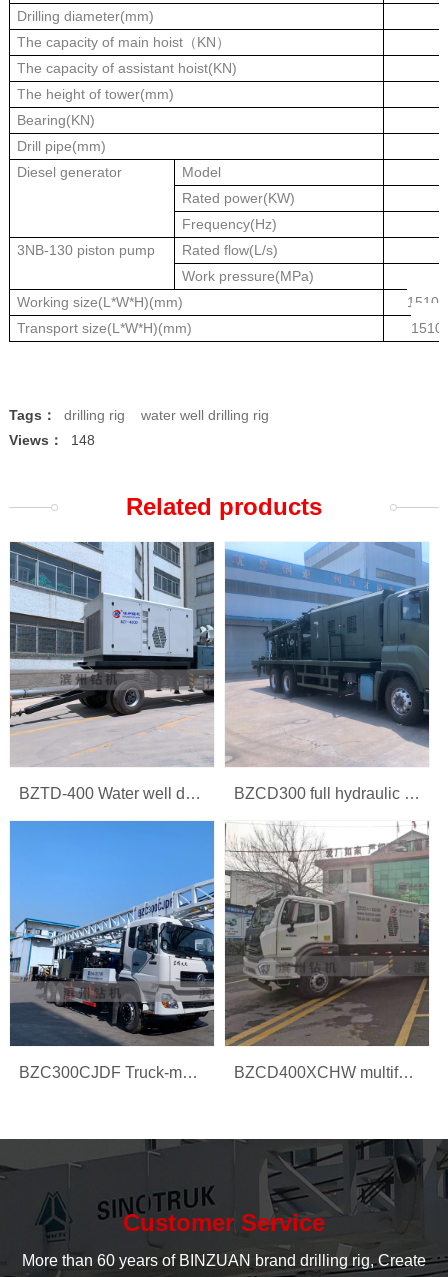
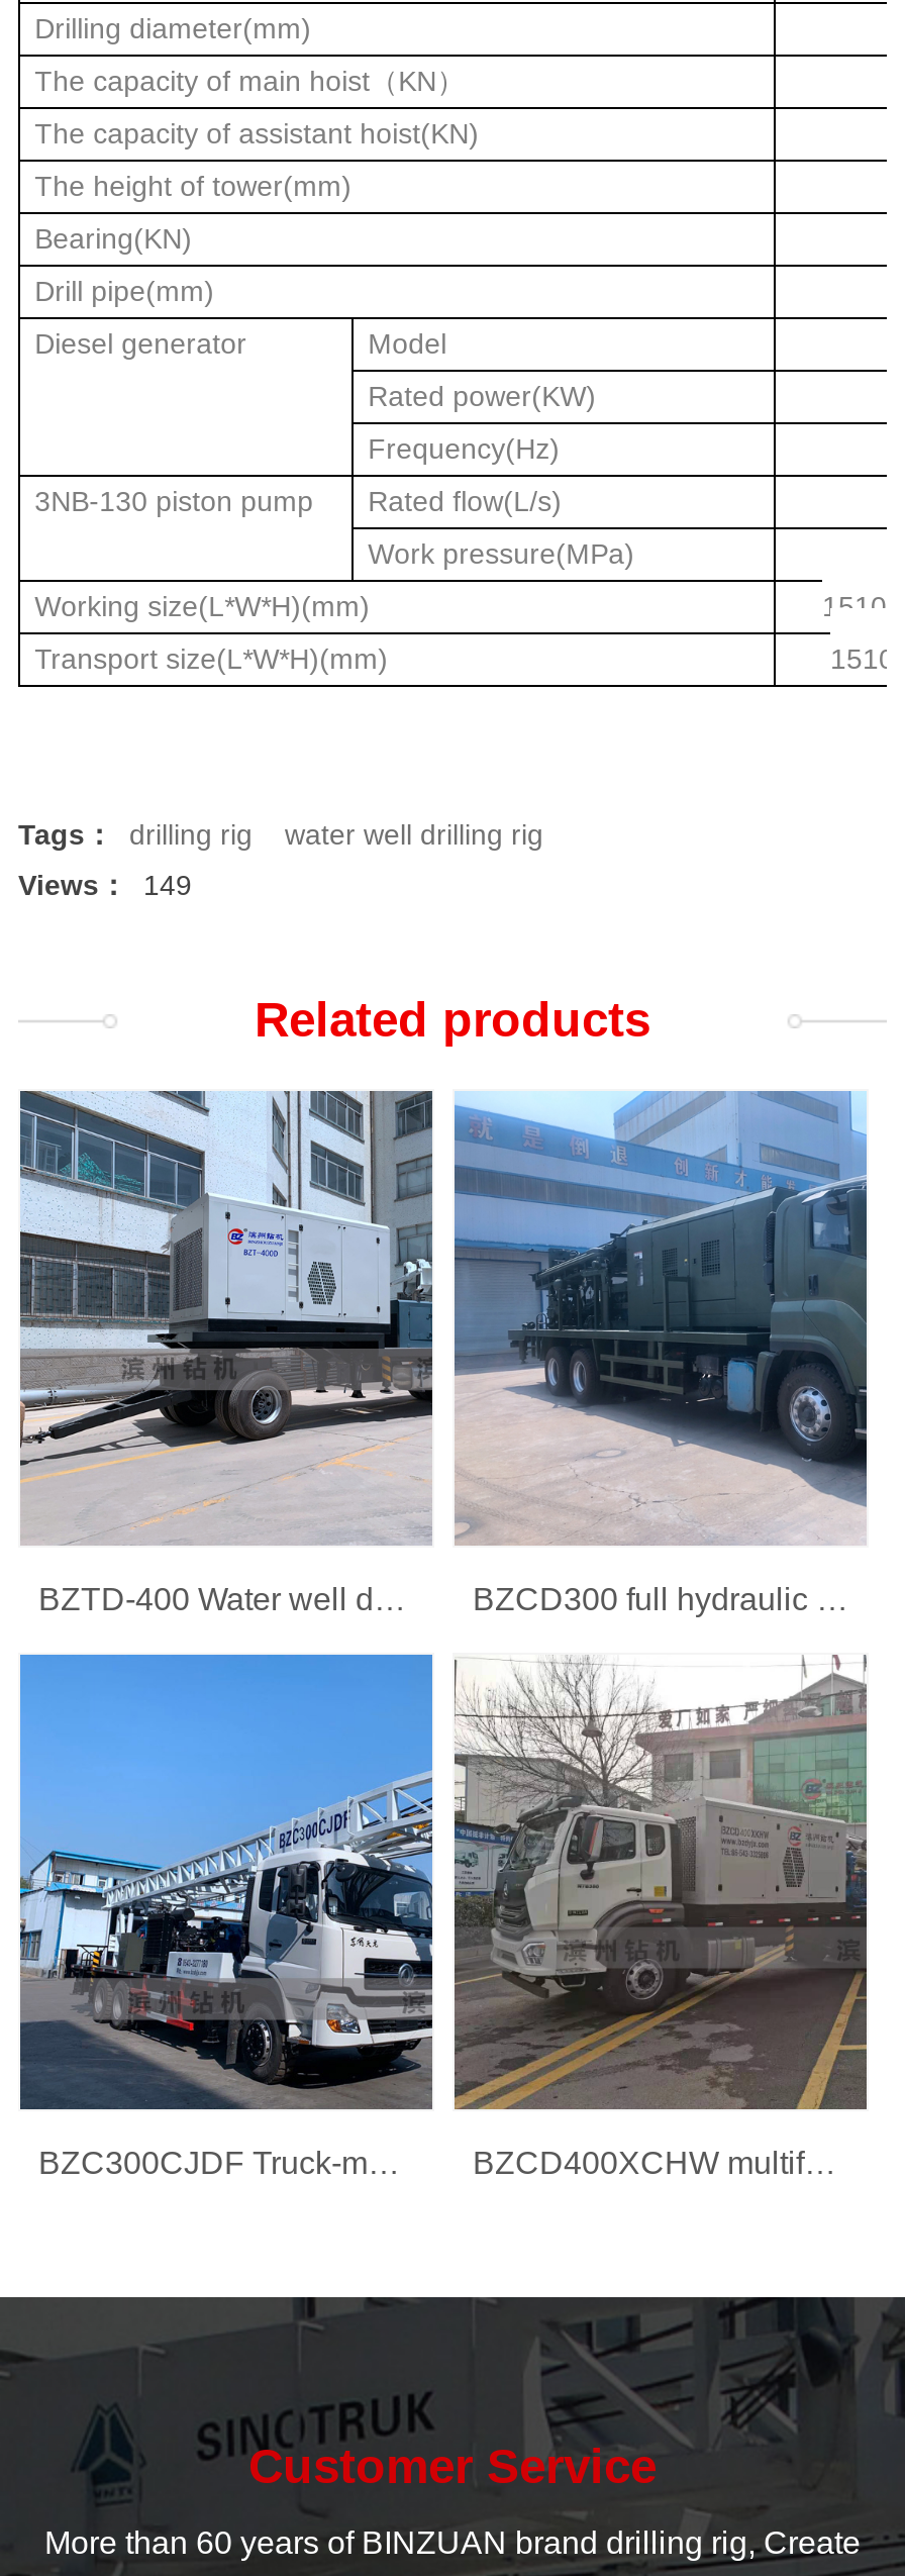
- Views： 148
+ Views： 149
